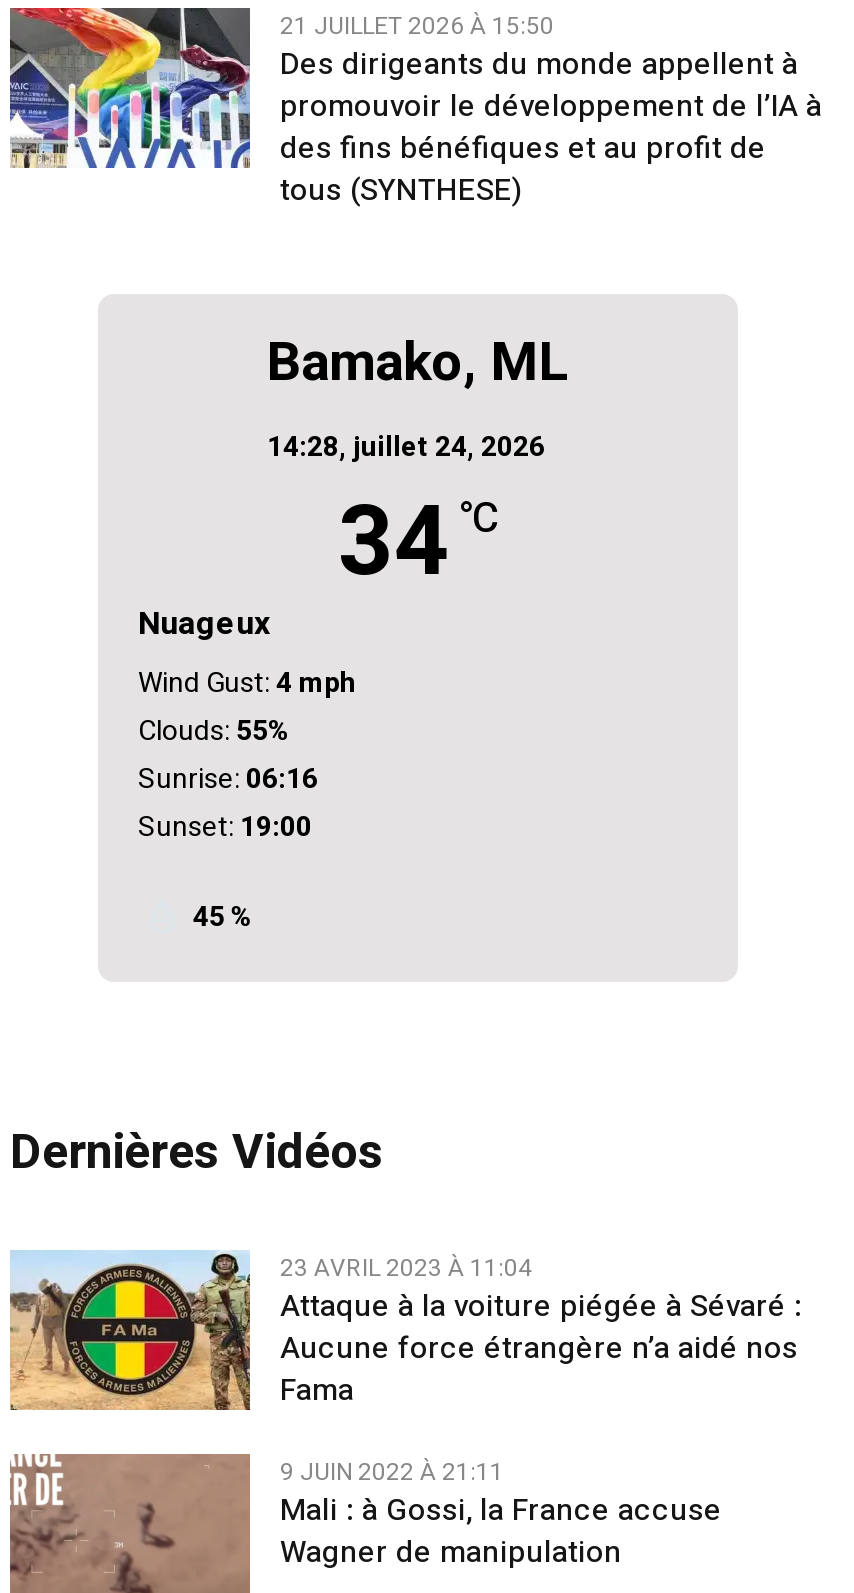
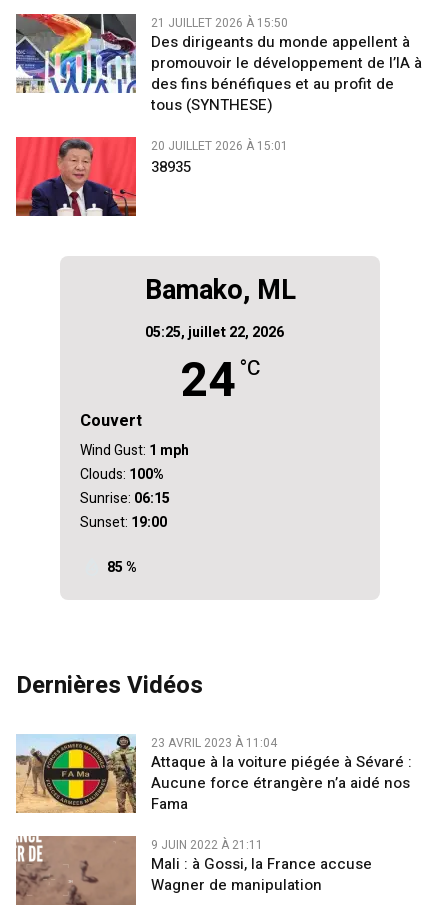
+ [image]
+ 20 JUILLET 2026 À 15:01
+ 38935

- 14:28, juillet 24, 2026
- 34 °C
- Nuageux
+ 05:25, juillet 22, 2026
+ 24 °C
+ Couvert

- Wind Gust: 4 mph
- Clouds: 55%
- Sunrise: 06:16
+ Wind Gust: 1 mph
+ Clouds: 100%
+ Sunrise: 06:15

- 45 %
+ 85 %
